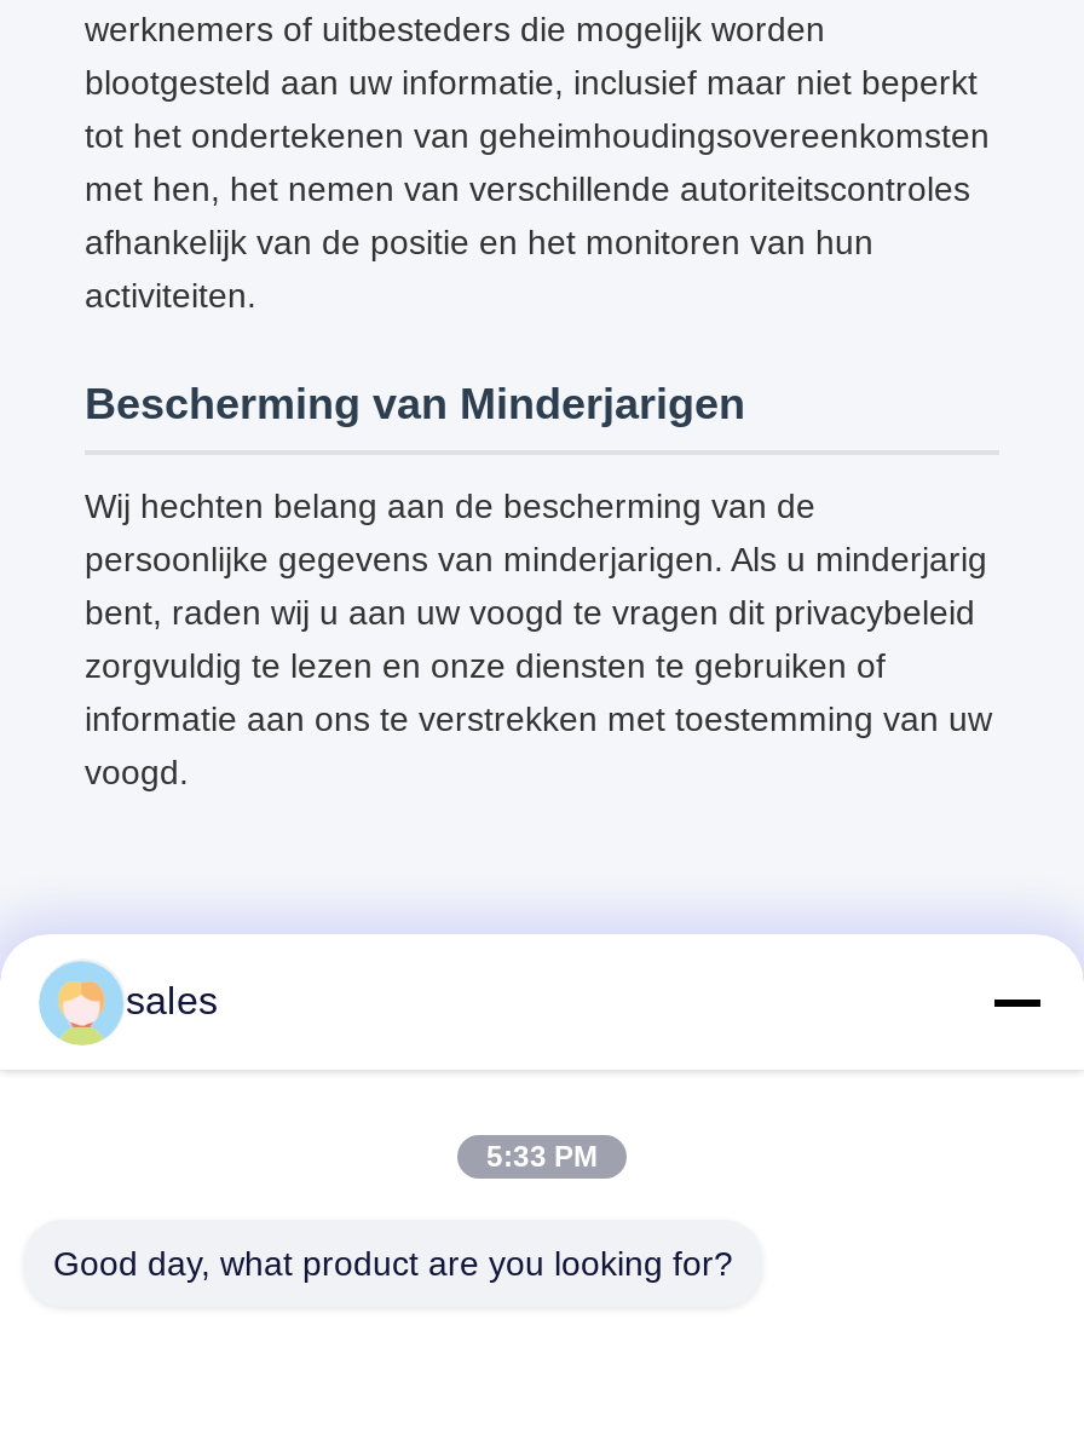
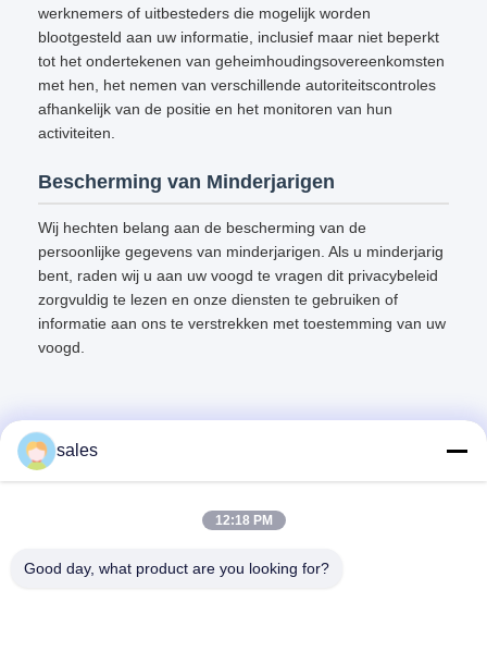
- 5:33 PM
+ 12:18 PM
